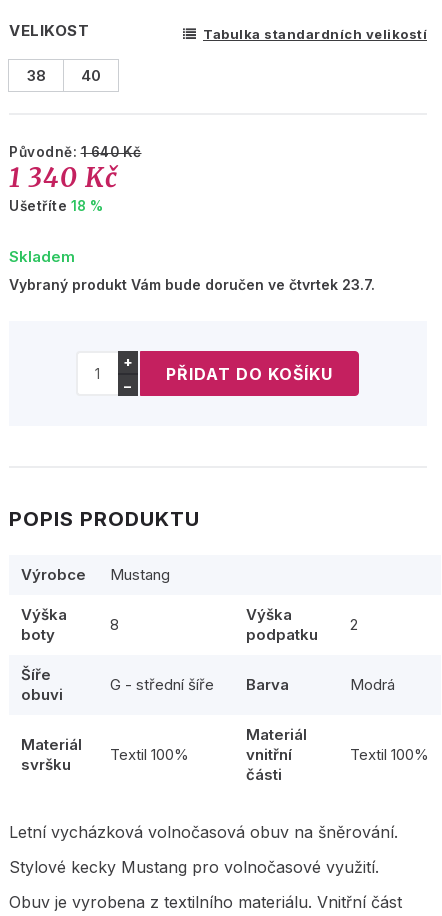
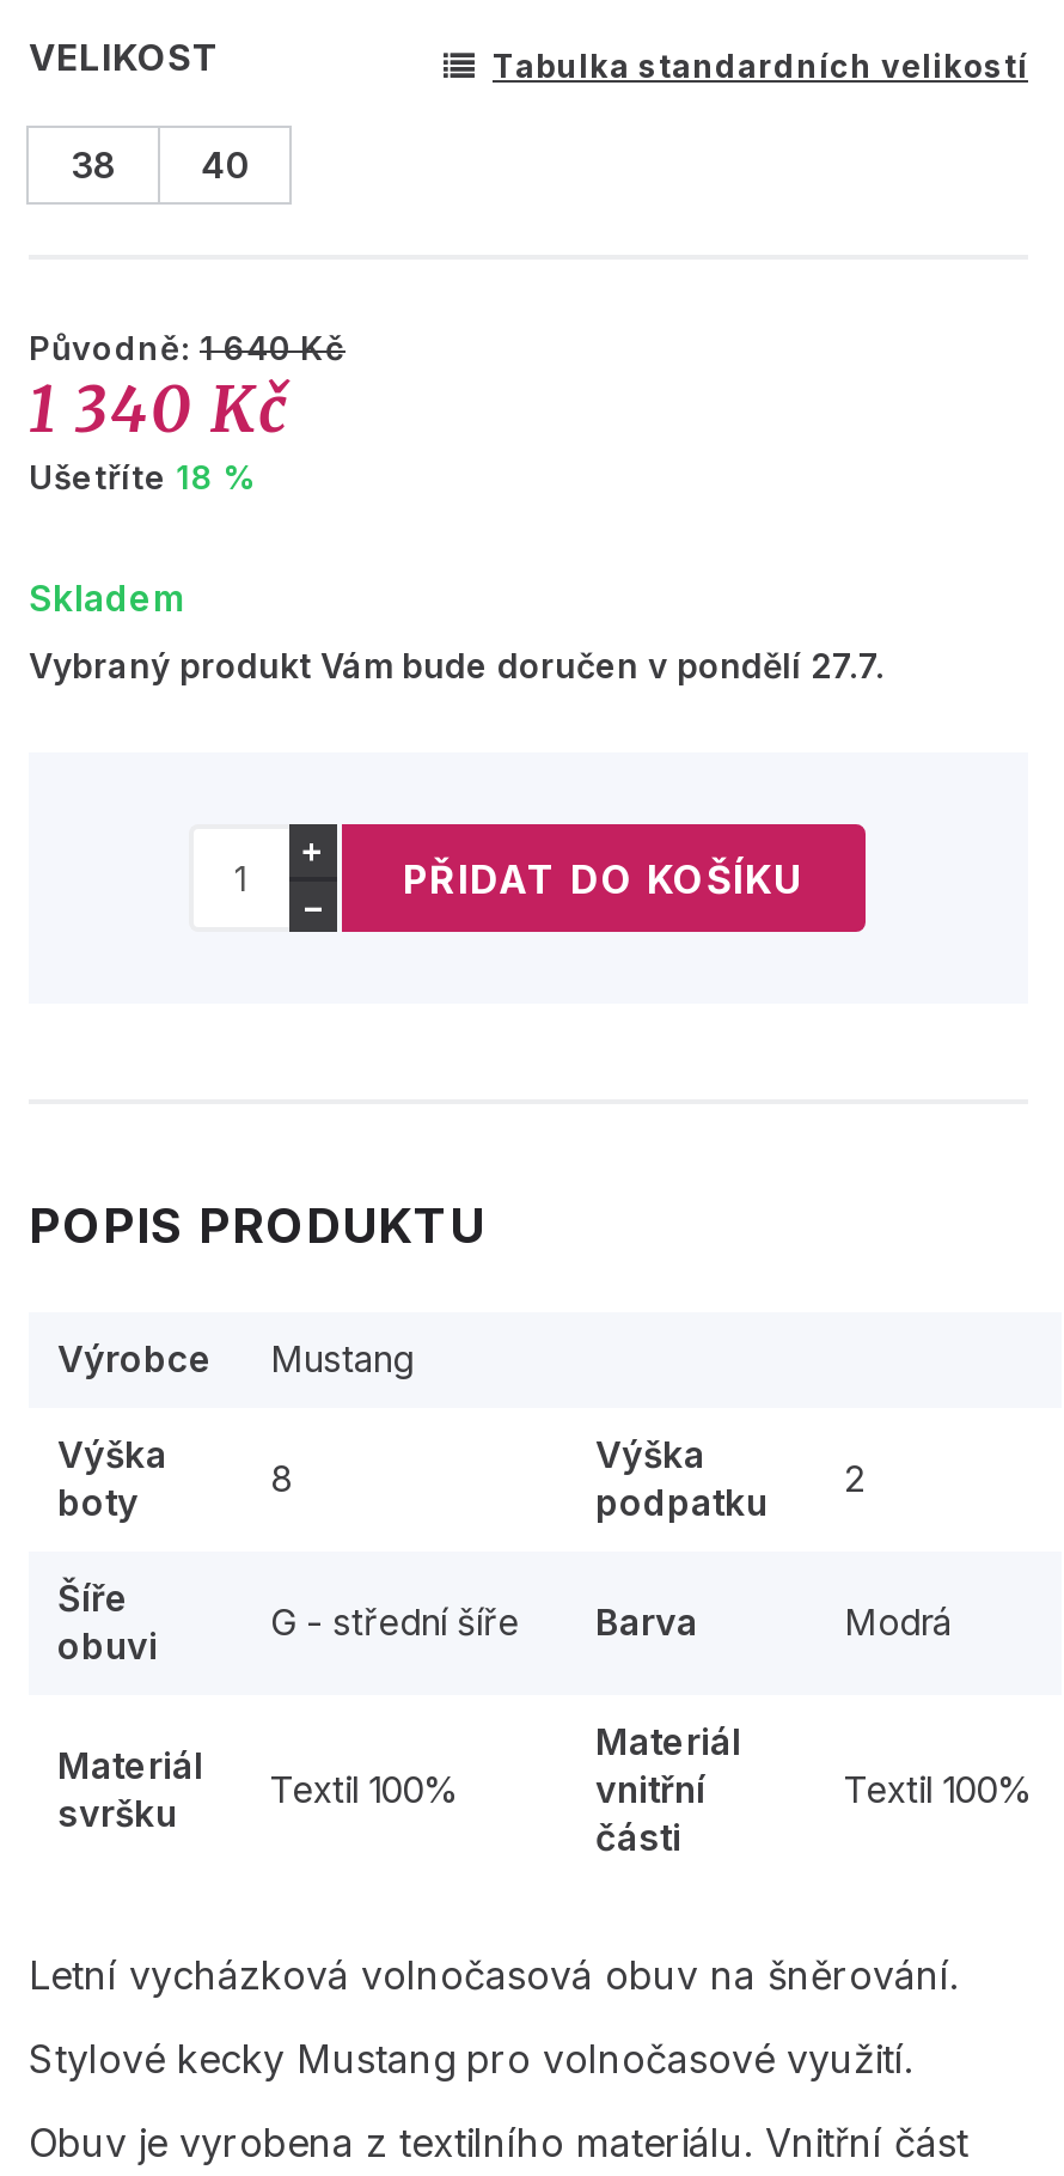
- Vybraný produkt Vám bude doručen ve čtvrtek 23.7.
+ Vybraný produkt Vám bude doručen v pondělí 27.7.
